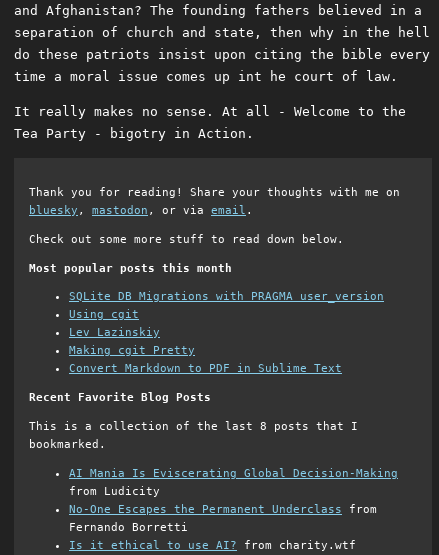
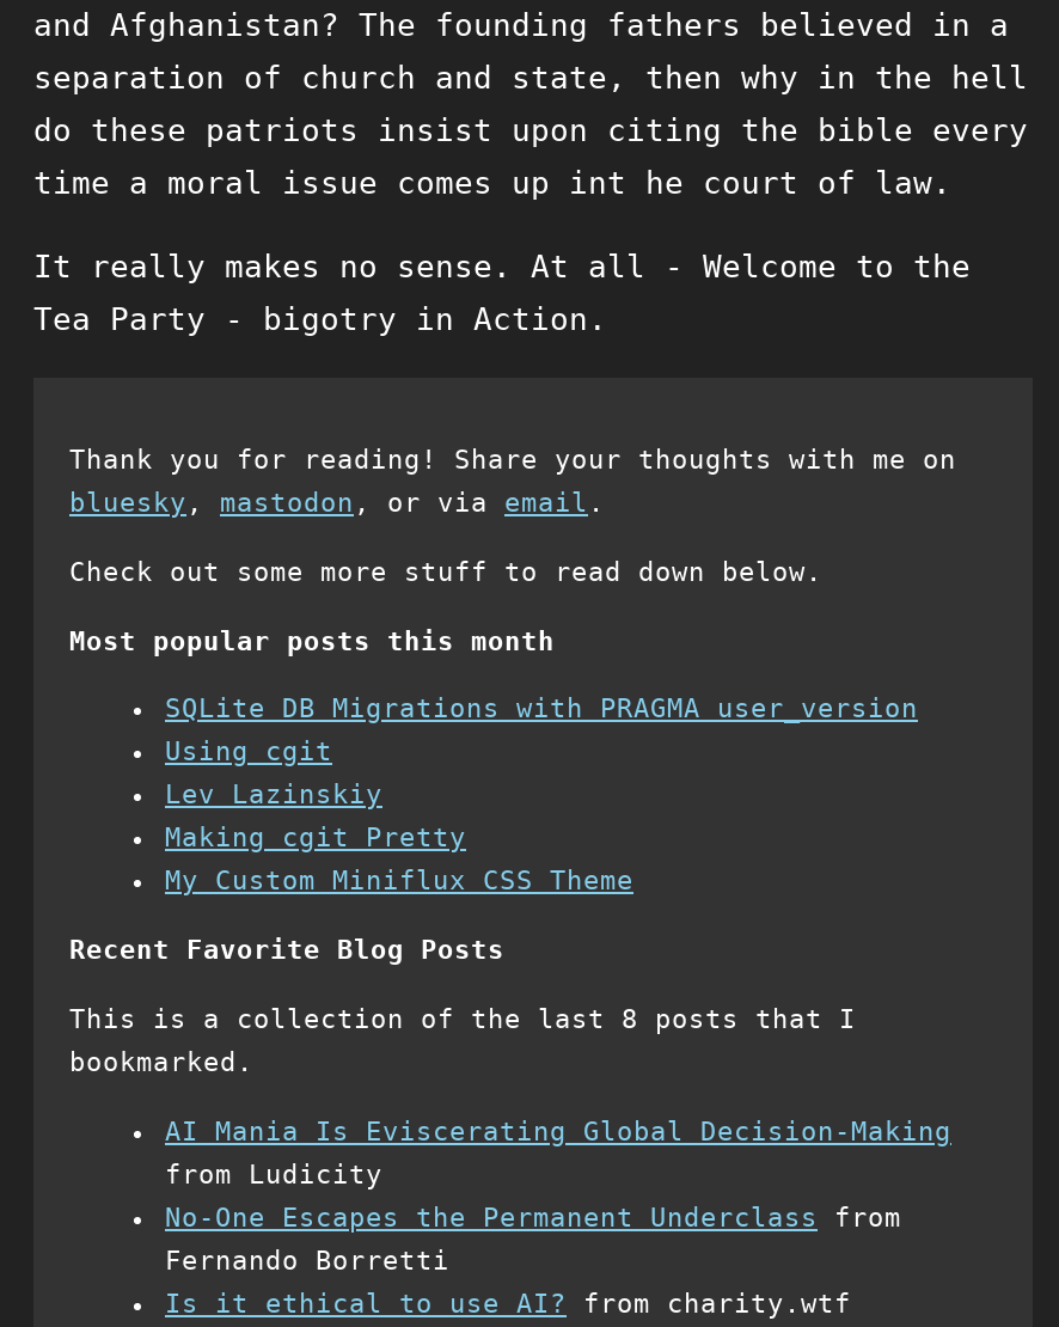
- Convert Markdown to PDF in Sublime Text
+ My Custom Miniflux CSS Theme
